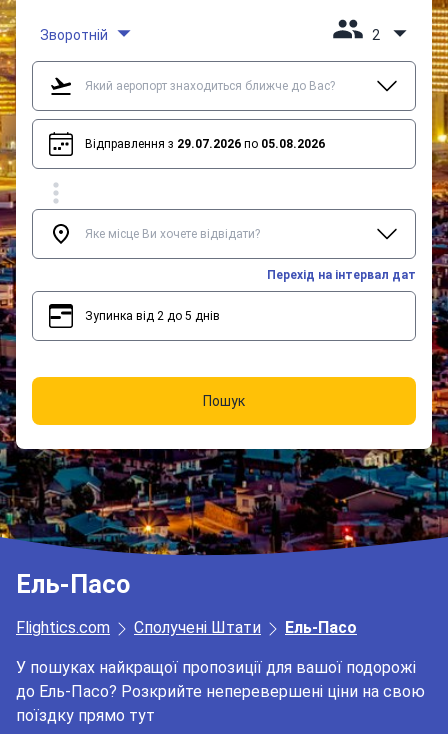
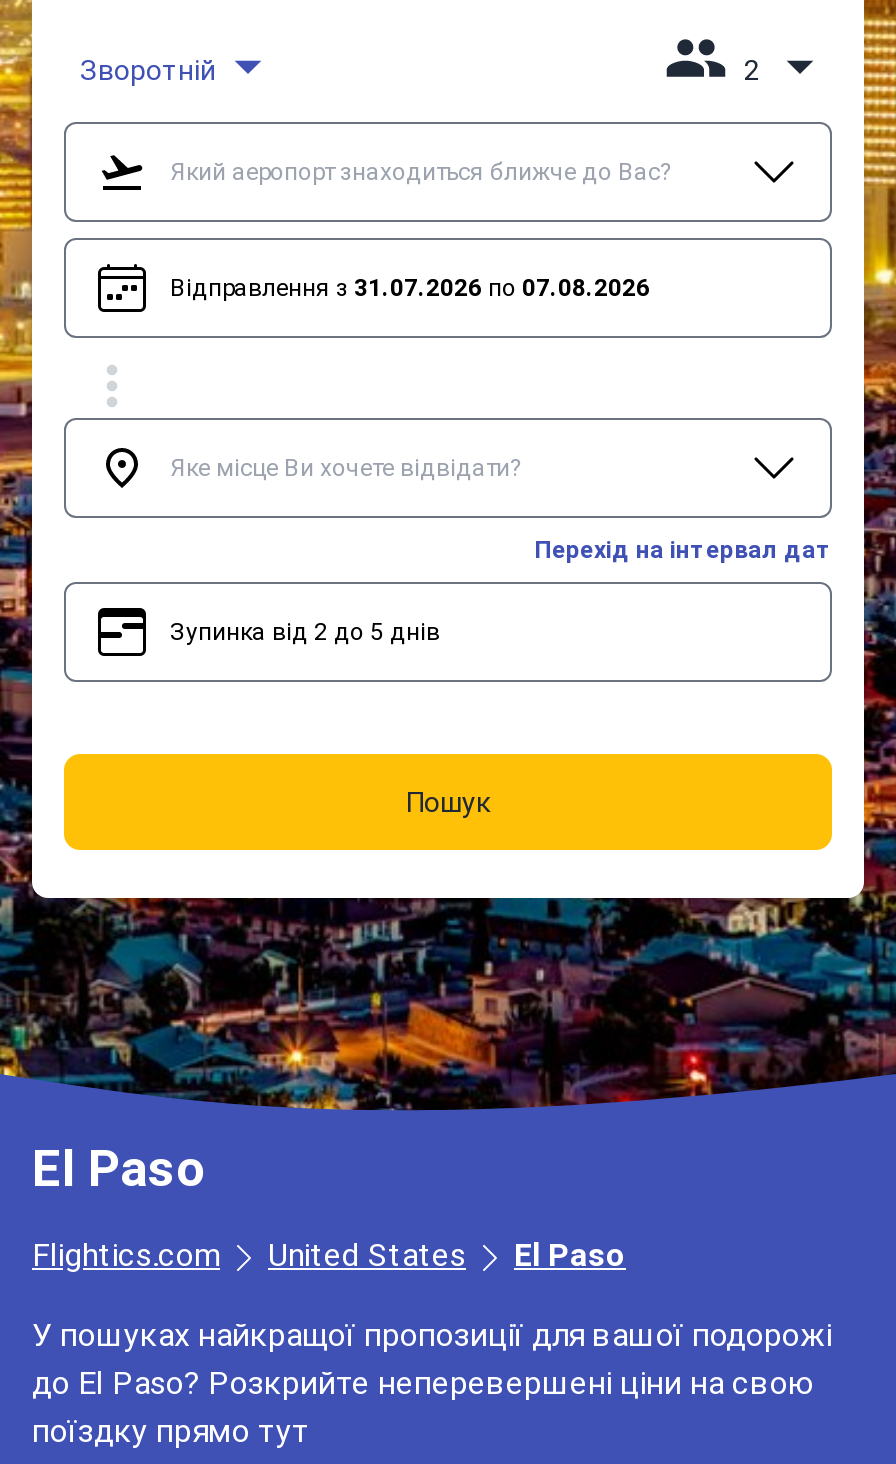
- Відправлення з 29.07.2026 по 05.08.2026
+ Відправлення з 31.07.2026 по 07.08.2026

- Ель-Пасо
+ El Paso

- Сполучені Штати
- Ель-Пасо
+ United States
+ El Paso

- до Ель-Пасо? Розкрийте неперевершені ціни на свою
+ до El Paso? Розкрийте неперевершені ціни на свою
